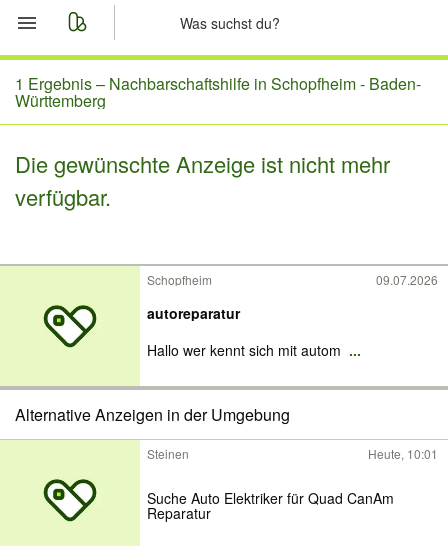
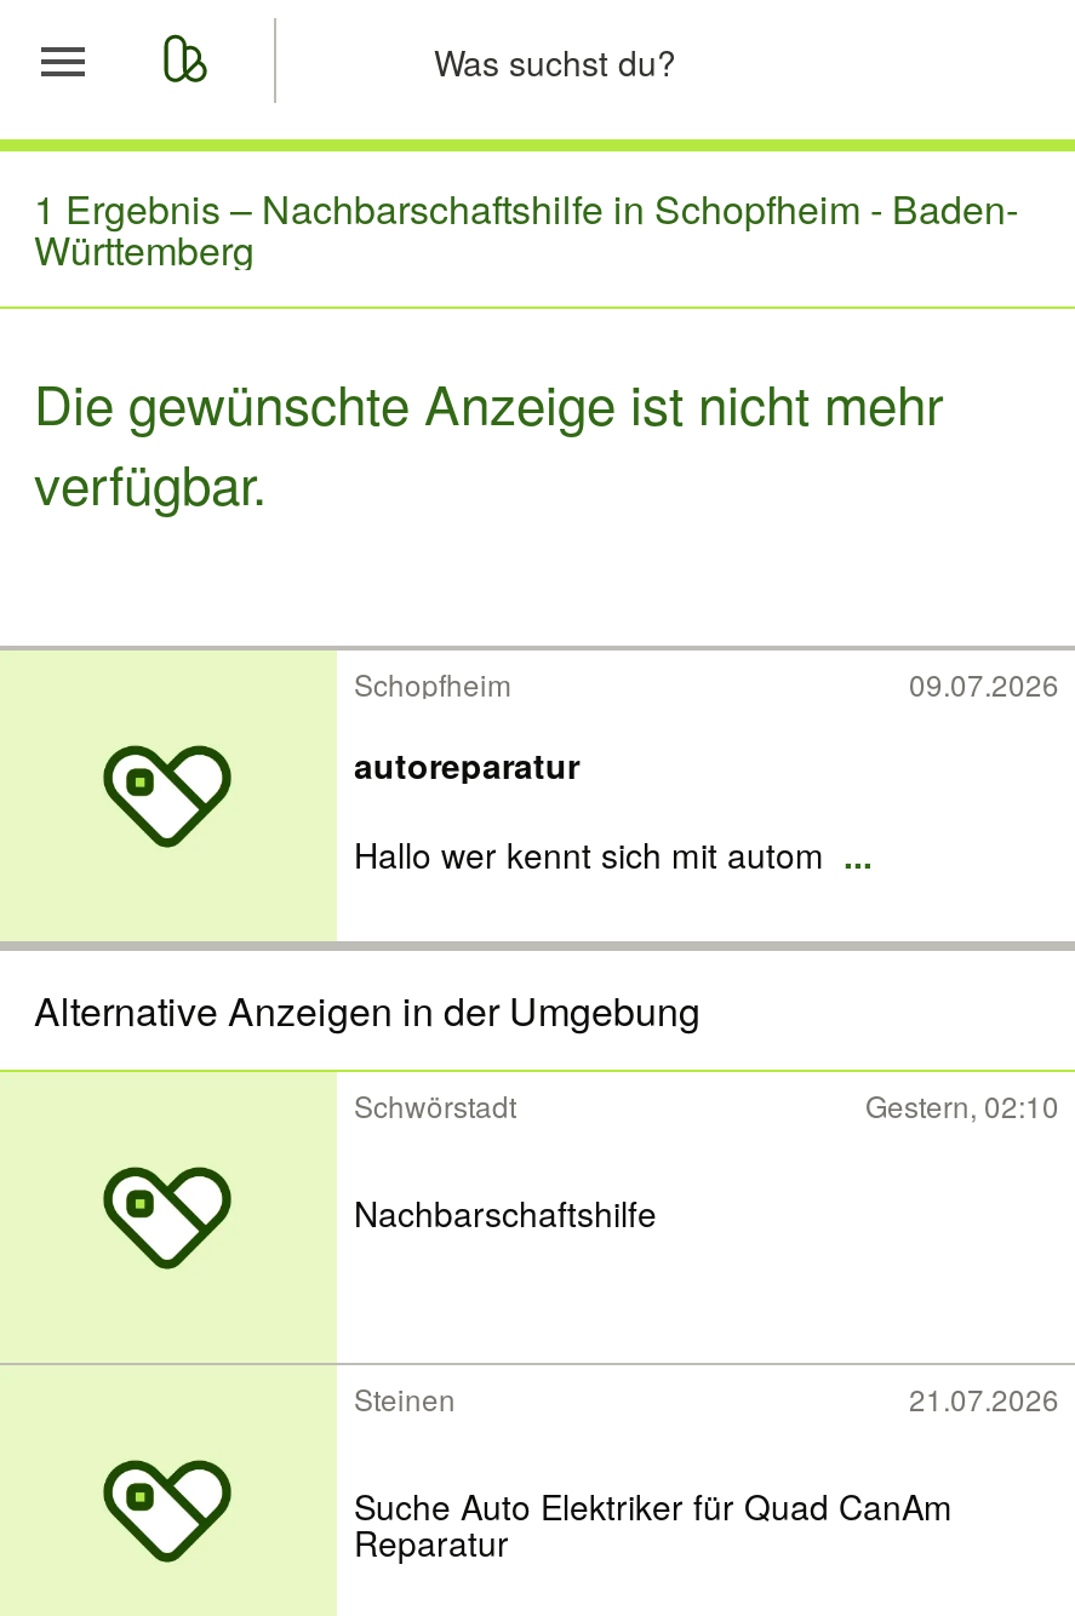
+ Schwörstadt
+ Gestern, 02:10
+ Nachbarschaftshilfe

- Heute, 10:01
+ 21.07.2026
